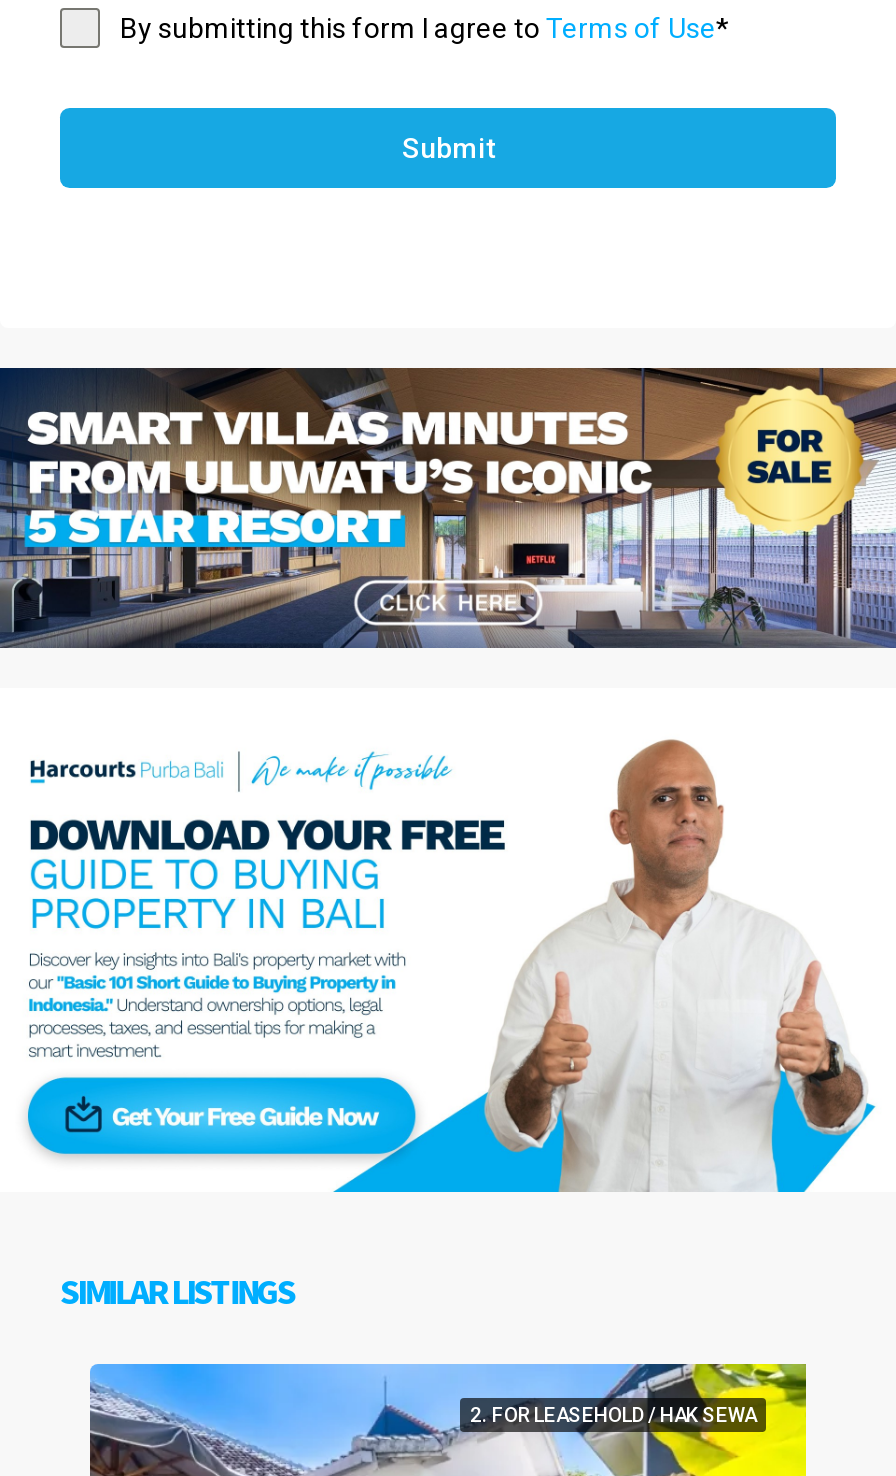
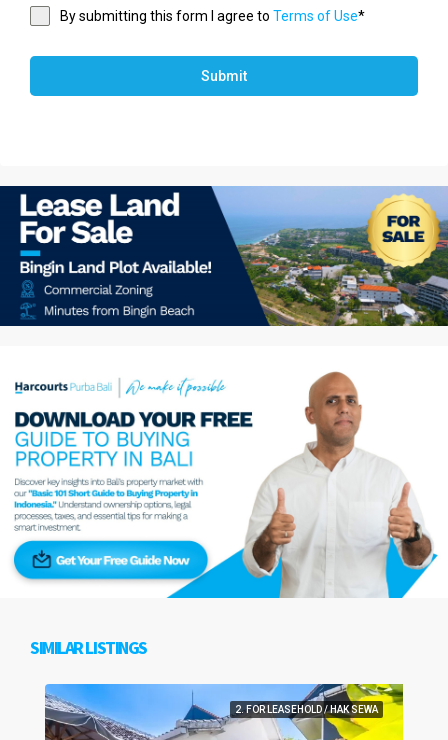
- [image]
+ [image]
